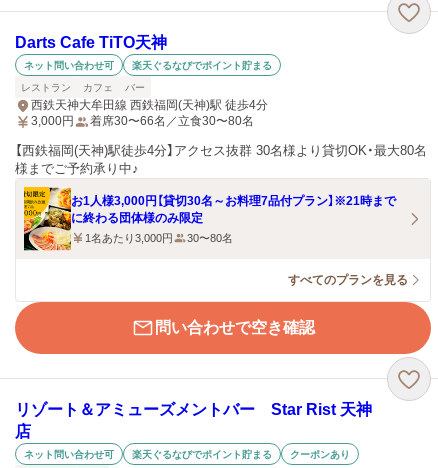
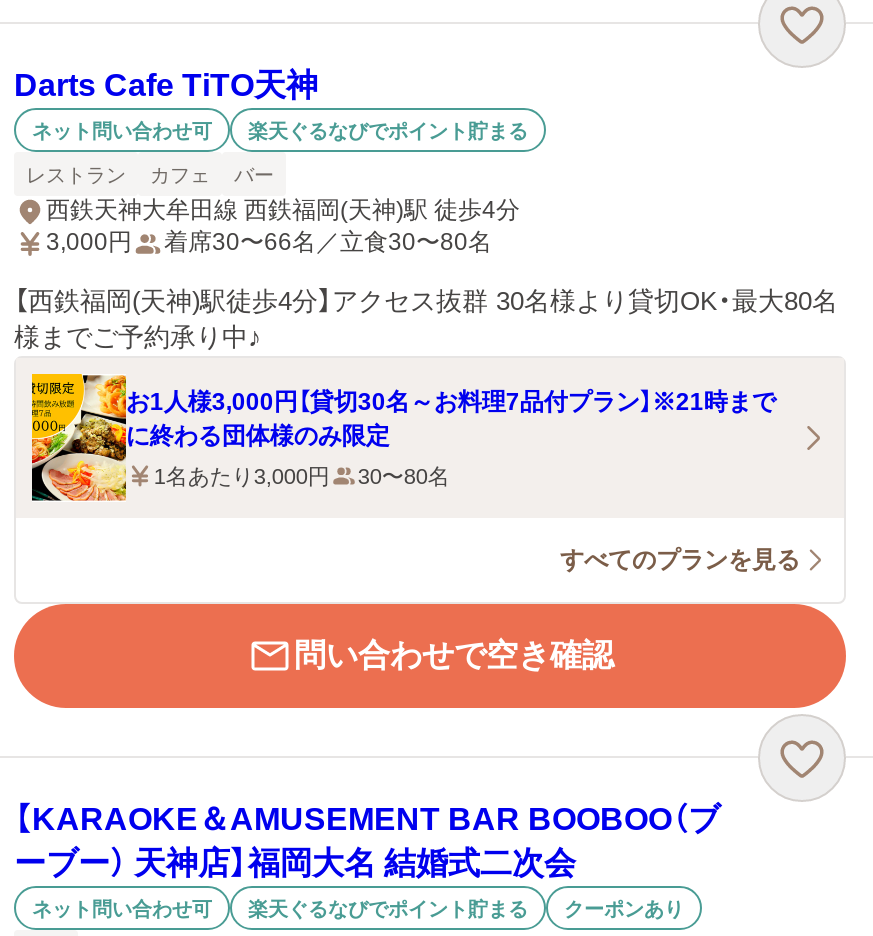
- リゾート＆アミューズメントバー Star Rist 天神
- 店
+ 【KARAOKE＆AMUSEMENT BAR BOOBOO（ブ
+ ーブー） 天神店】福岡大名 結婚式二次会
